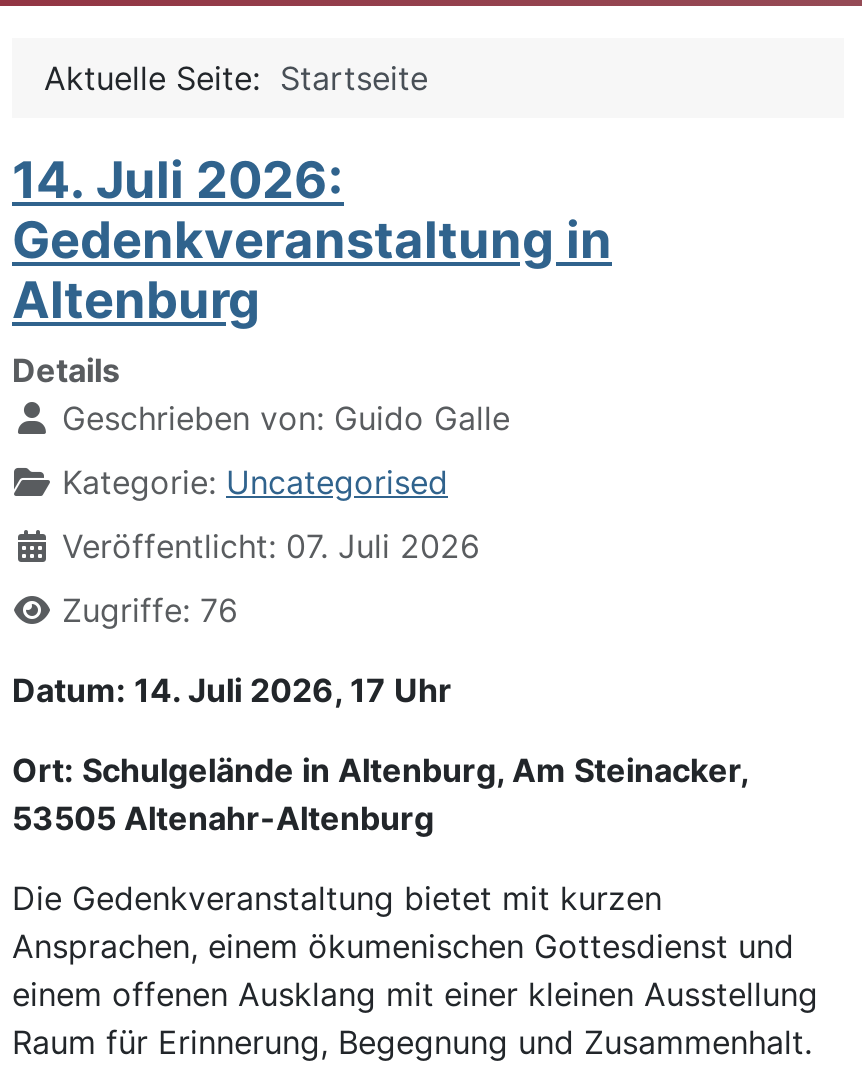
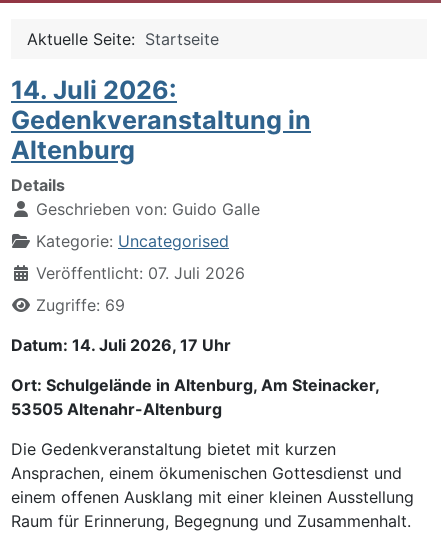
- Zugriffe: 76
+ Zugriffe: 69
